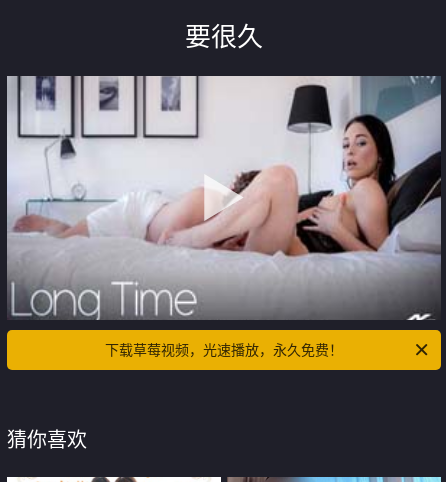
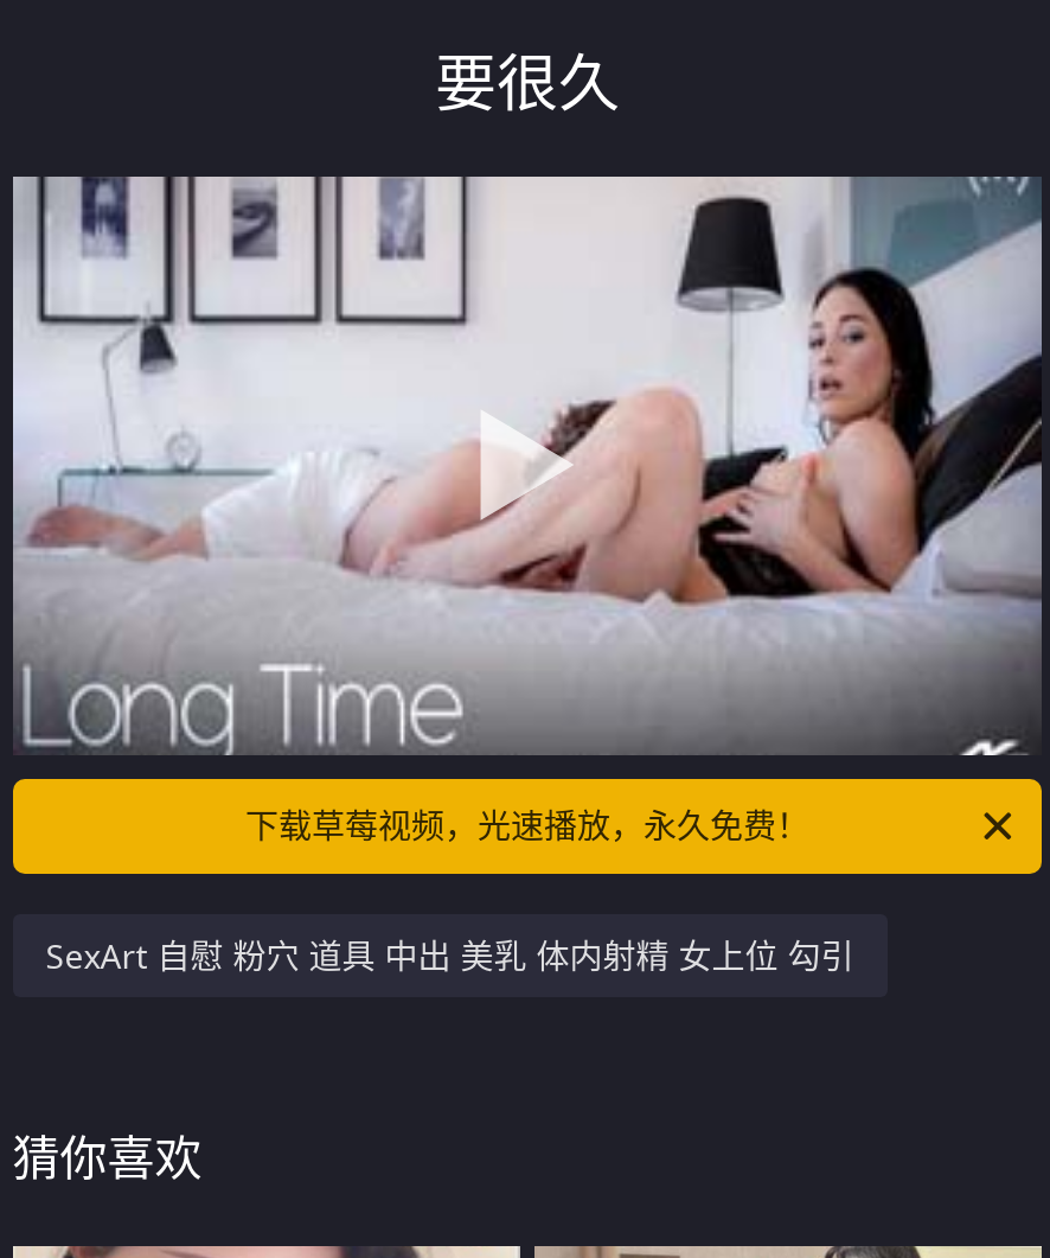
+ SexArt 自慰 粉穴 道具 中出 美乳 体内射精 女上位 勾引
